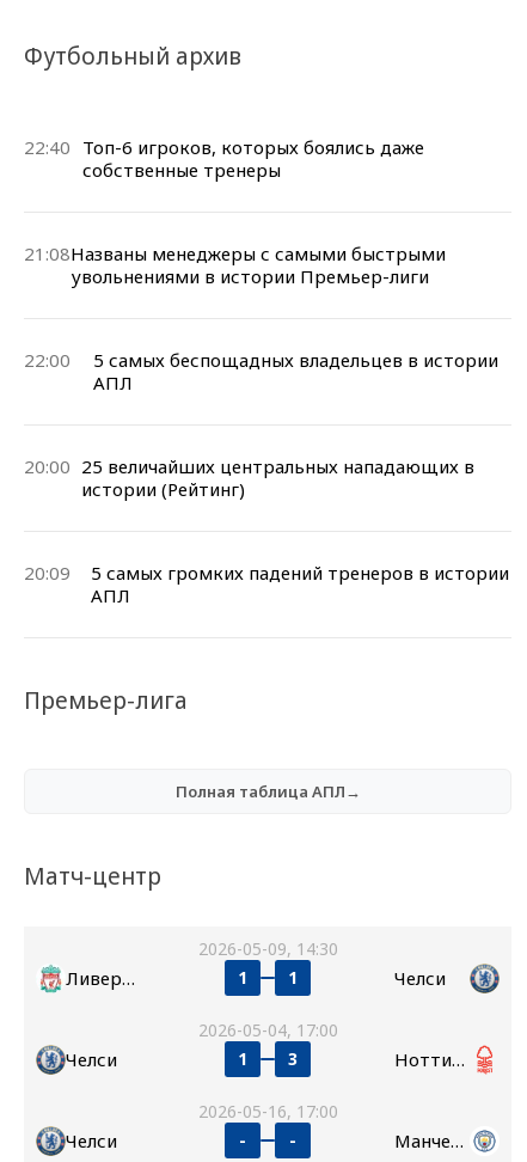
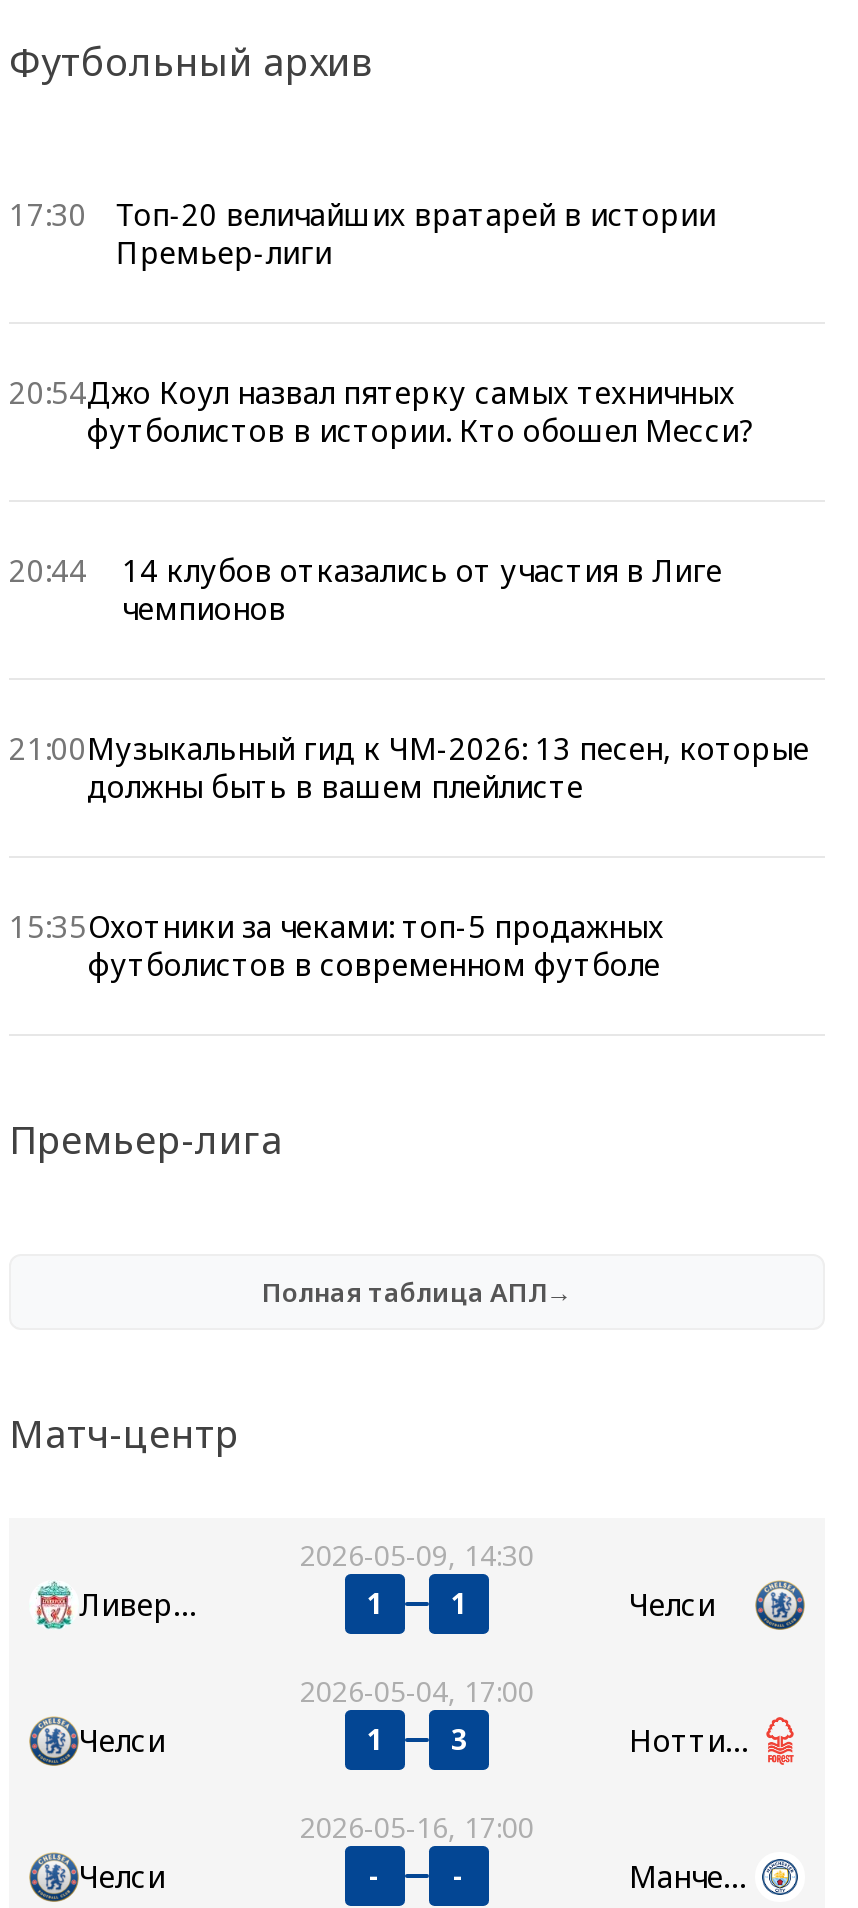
- 22:40 Топ-6 игроков, которых боялись даже
- собственные тренеры
+ 17:30
+ Топ-20 величайших вратарей в истории
+ Премьер-лиги

- 21:08Названы менеджеры с самыми быстрыми
- увольнениями в истории Премьер-лиги
+ 20:54Джо Коул назвал пятерку самых техничных
+ футболистов в истории. Кто обошел Месси?

- 22:00
- 5 самых беспощадных владельцев в истории
- АПЛ
+ 20:44
+ 14 клубов отказались от участия в Лиге
+ чемпионов

- 20:00 25 величайших центральных нападающих в
- истории (Рейтинг)
+ 21:00Музыкальный гид к ЧМ-2026: 13 песен, которые
+ должны быть в вашем плейлисте

- 20:09
- 5 самых громких падений тренеров в истории
- АПЛ
+ 15:35Охотники за чеками: топ-5 продажных
+ футболистов в современном футболе
